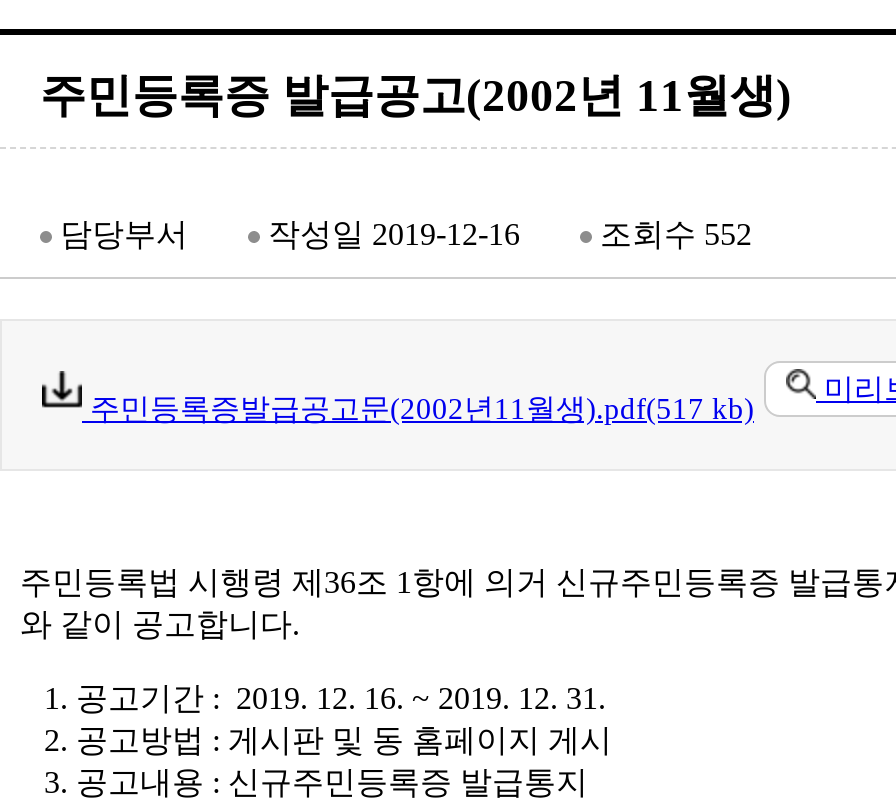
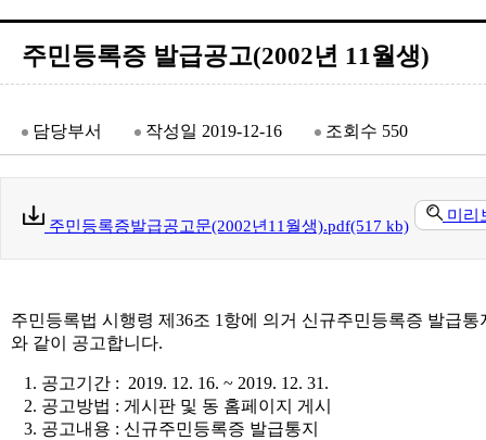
- 조회수 552
+ 조회수 550
